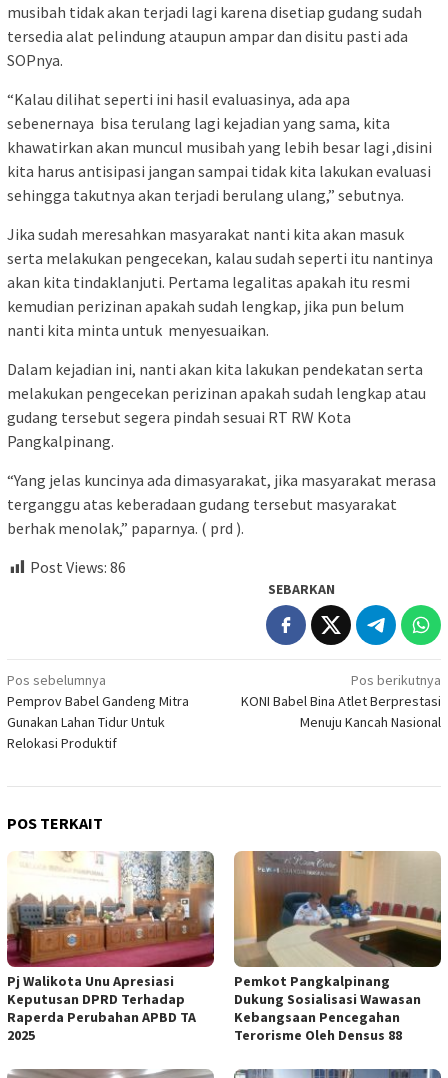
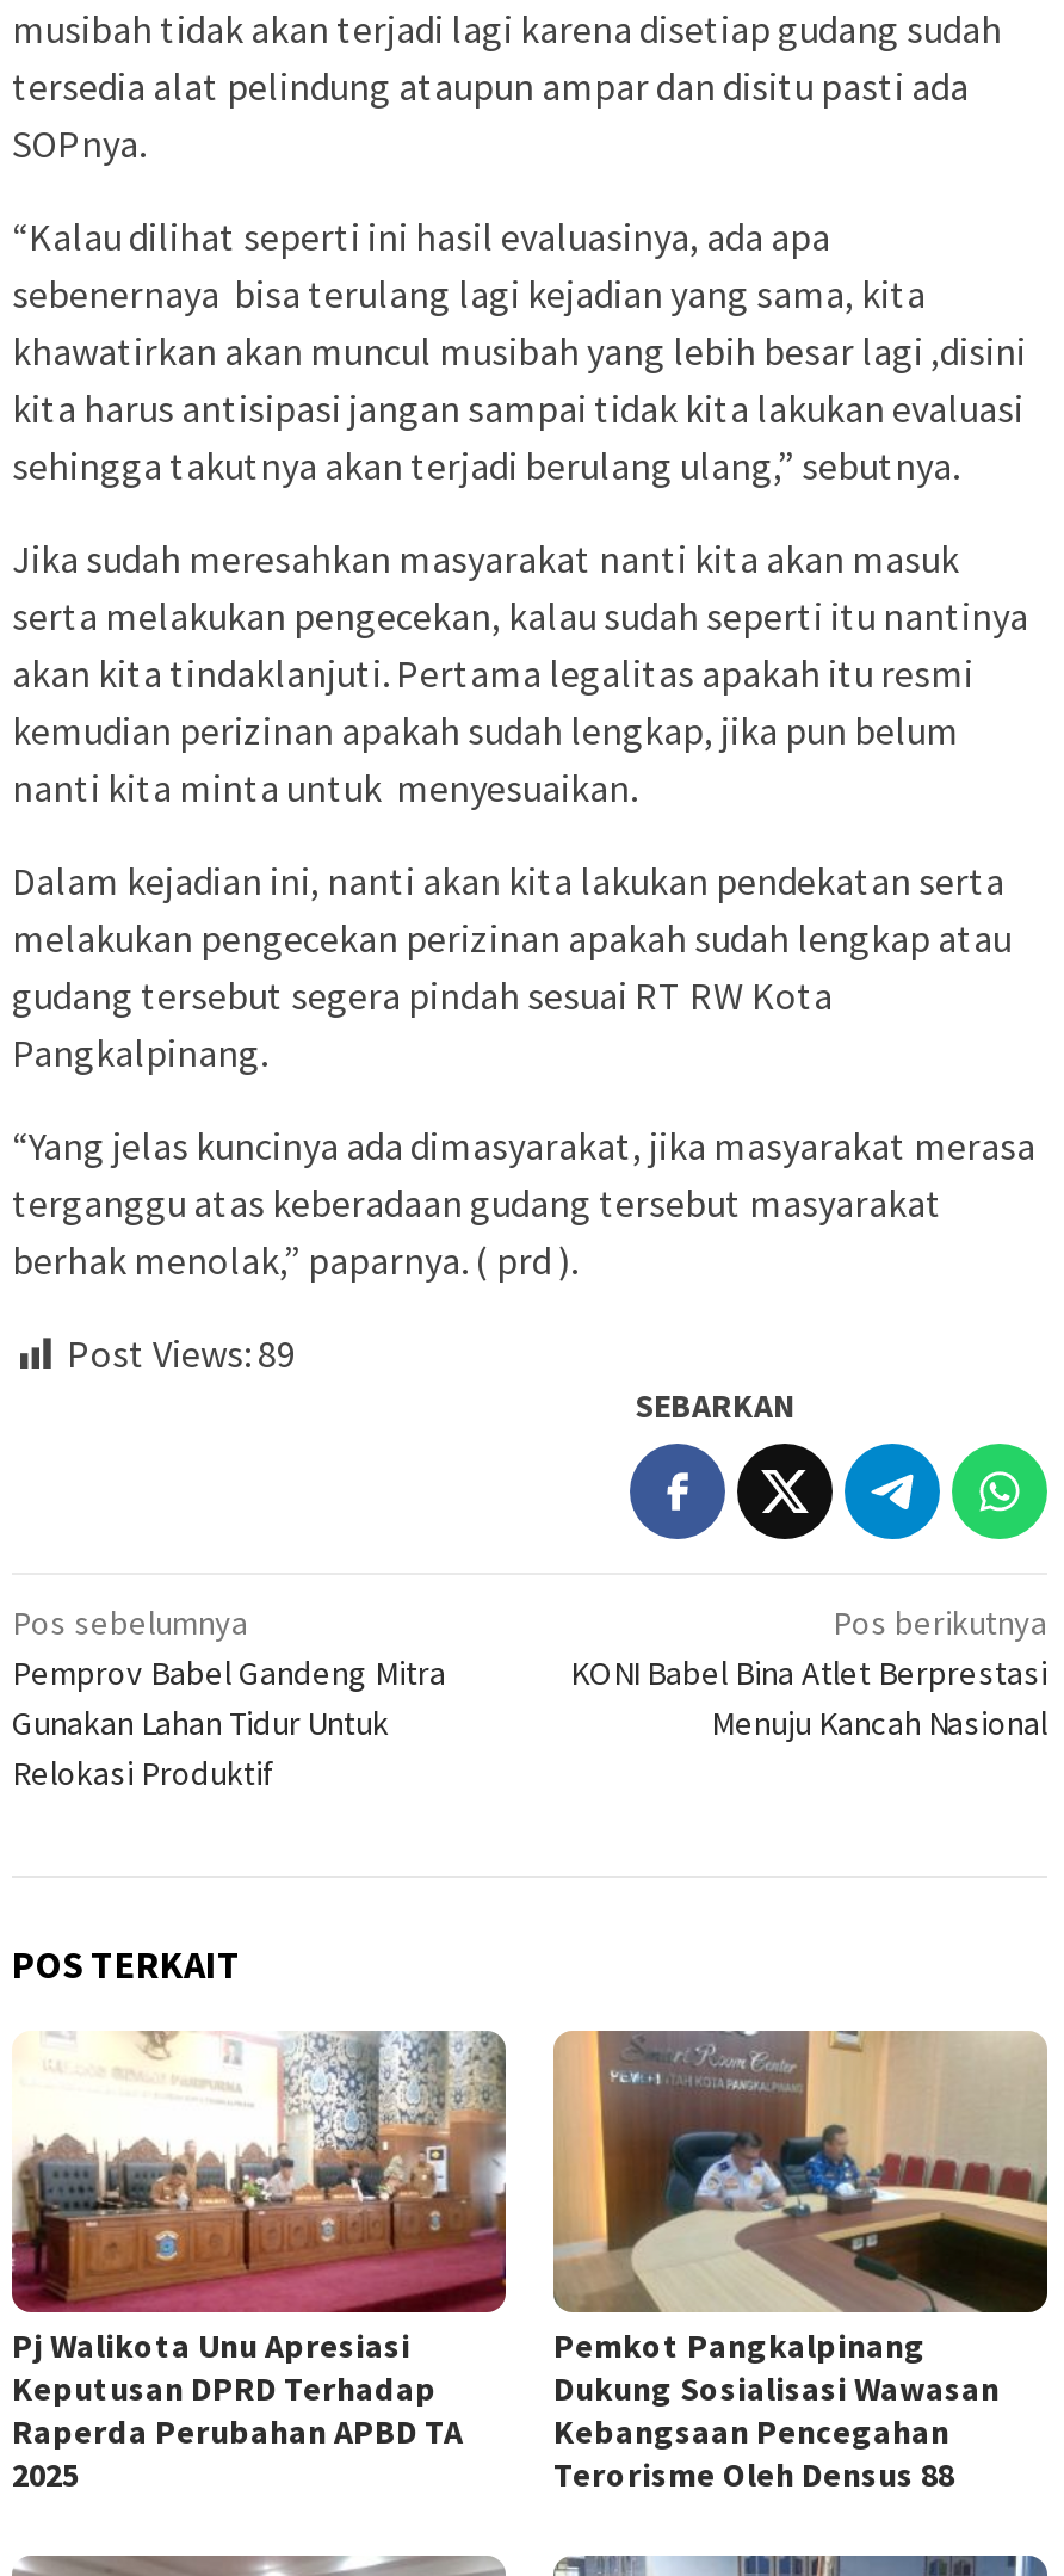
- Post Views: 86
+ Post Views: 89
